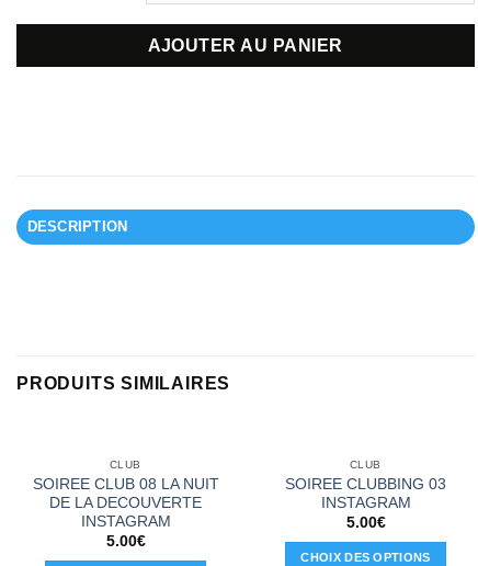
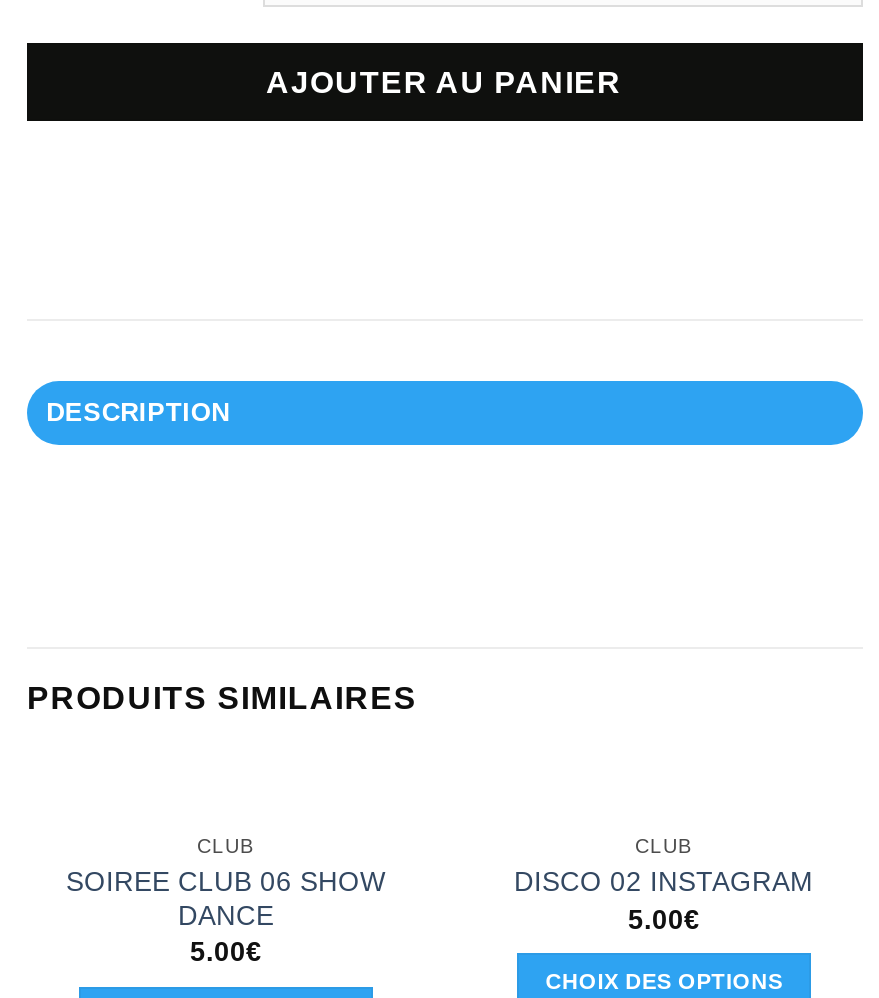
- SOIREE CLUB 08 LA NUIT
- DE LA DECOUVERTE
- INSTAGRAM
+ SOIREE CLUB 06 SHOW
+ DANCE

- SOIREE CLUBBING 03
- INSTAGRAM
+ DISCO 02 INSTAGRAM
